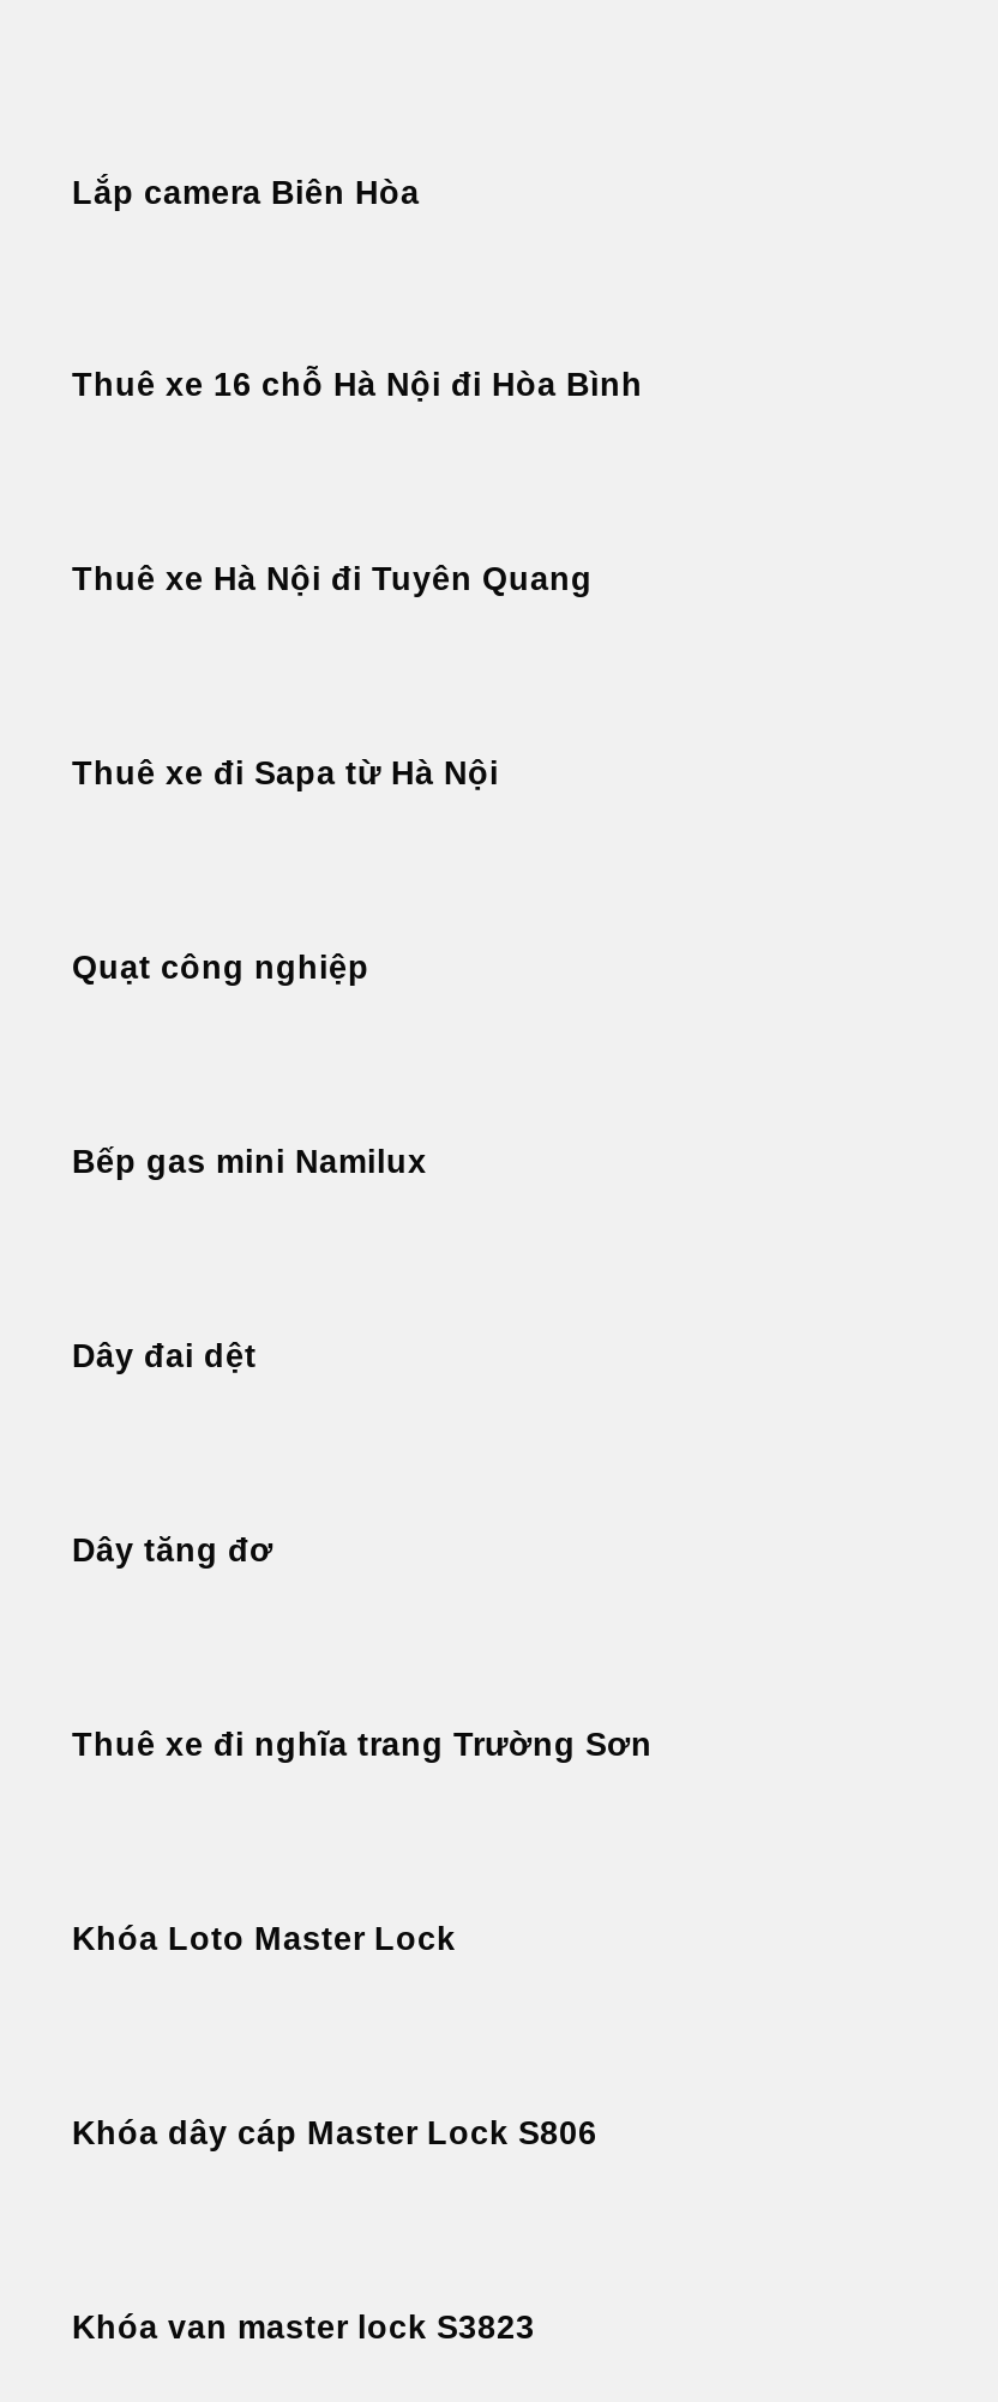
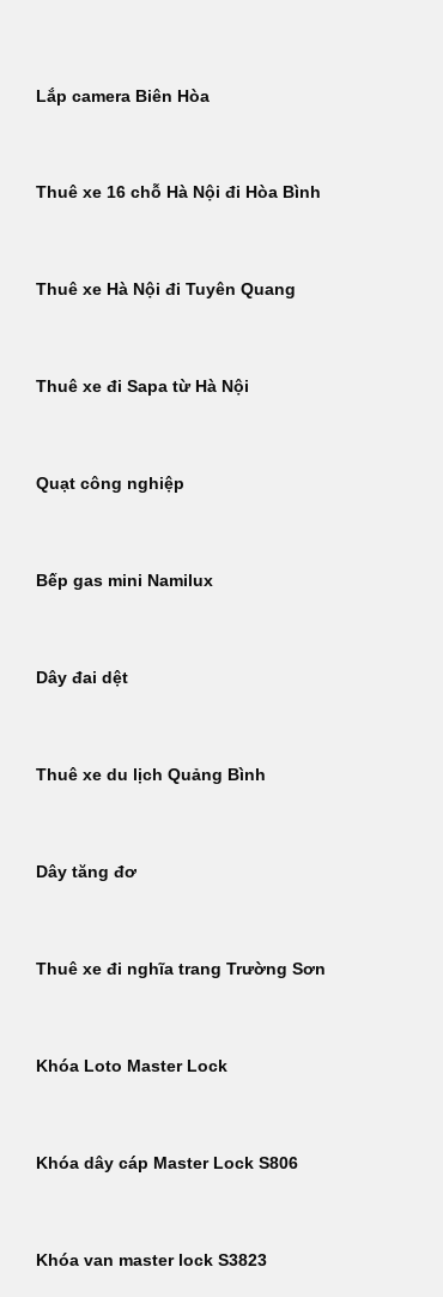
+ Thuê xe du lịch Quảng Bình
